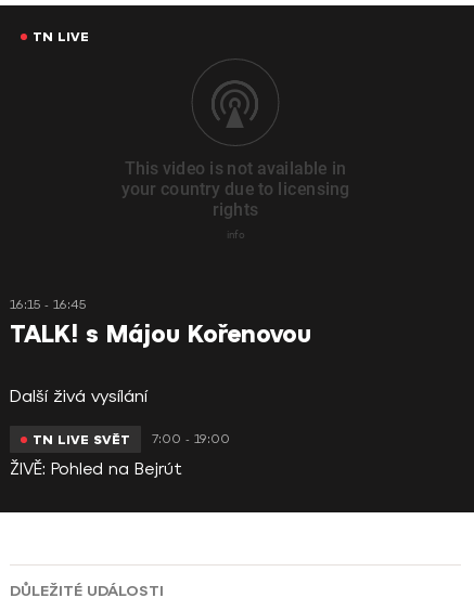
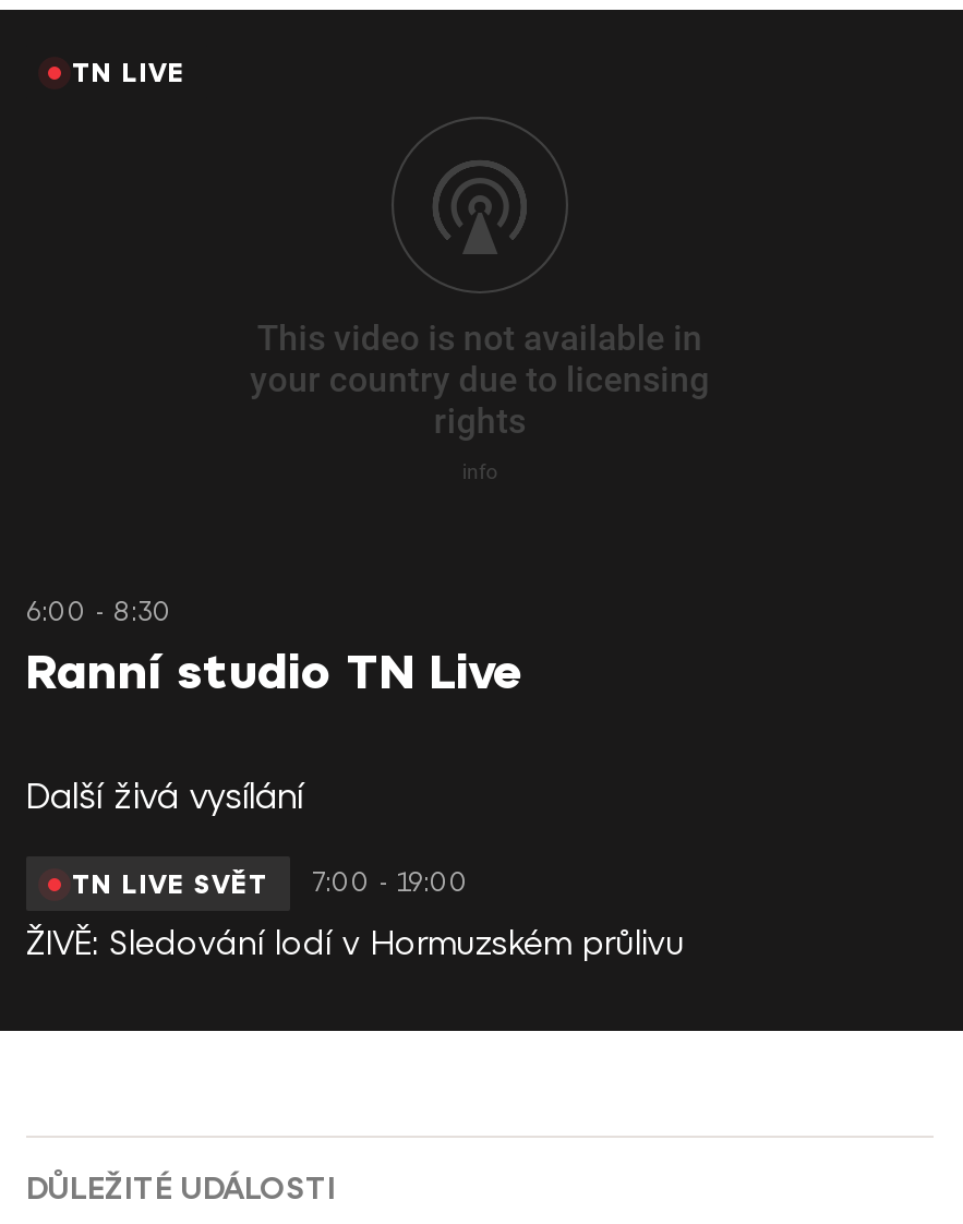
- 16:15 - 16:45
- TALK! s Májou Kořenovou
+ 6:00 - 8:30
+ Ranní studio TN Live

- ŽIVĚ: Pohled na Bejrút
+ ŽIVĚ: Sledování lodí v Hormuzském průlivu
